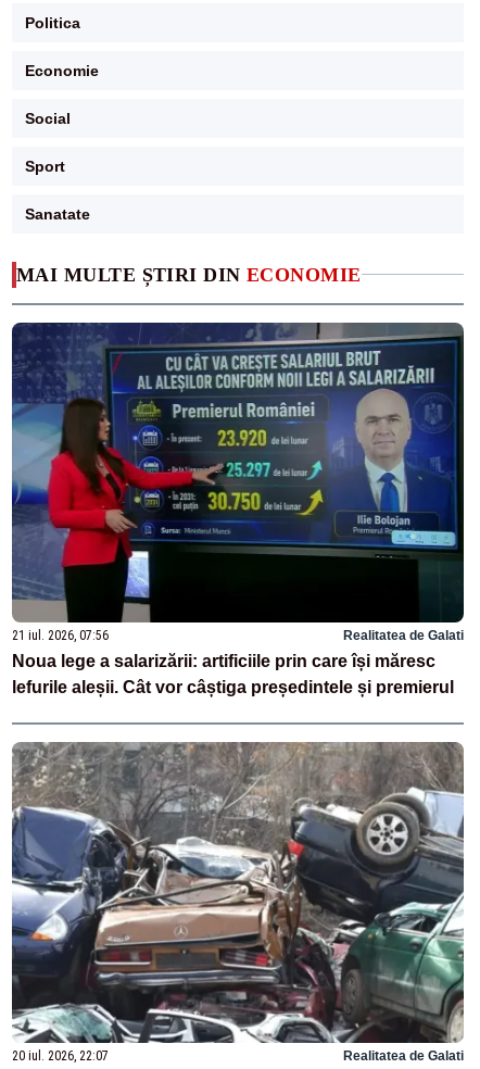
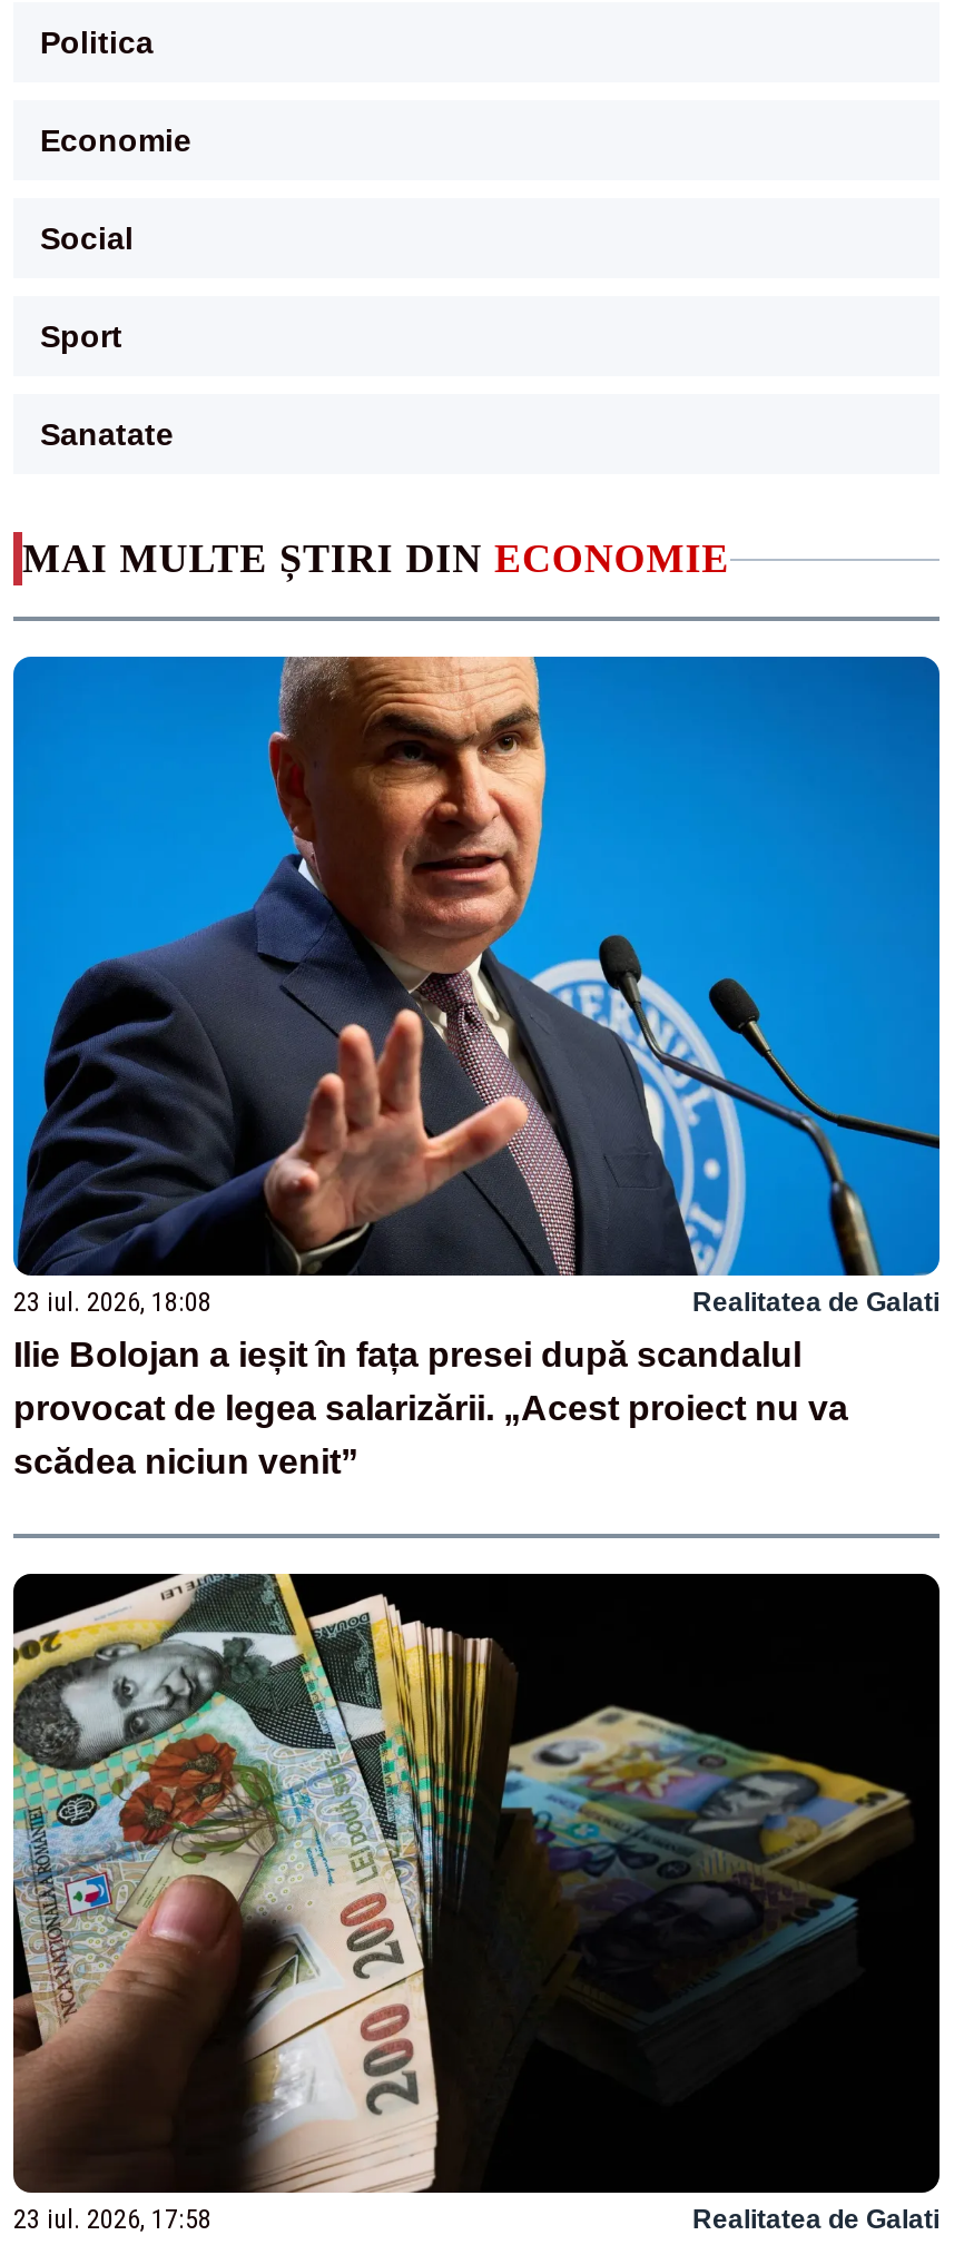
- [image]
- 21 iul. 2026, 07:56
+ [image]
+ 23 iul. 2026, 18:08

- Noua lege a salarizării: artificiile prin care își măresc
- lefurile aleșii. Cât vor câștiga președintele și premierul
+ Ilie Bolojan a ieșit în fața presei după scandalul
+ provocat de legea salarizării. „Acest proiect nu va
+ scădea niciun venit”

- [image]
- 20 iul. 2026, 22:07
+ [image]
+ 23 iul. 2026, 17:58
